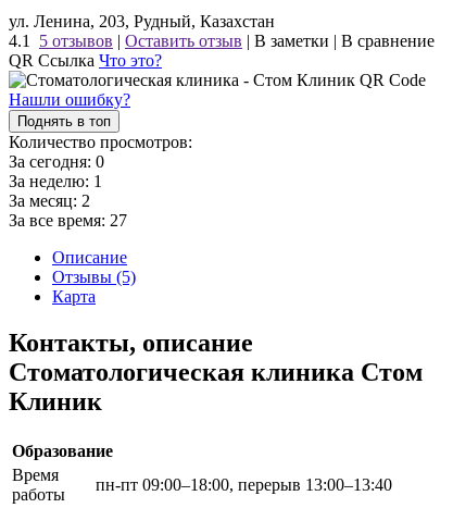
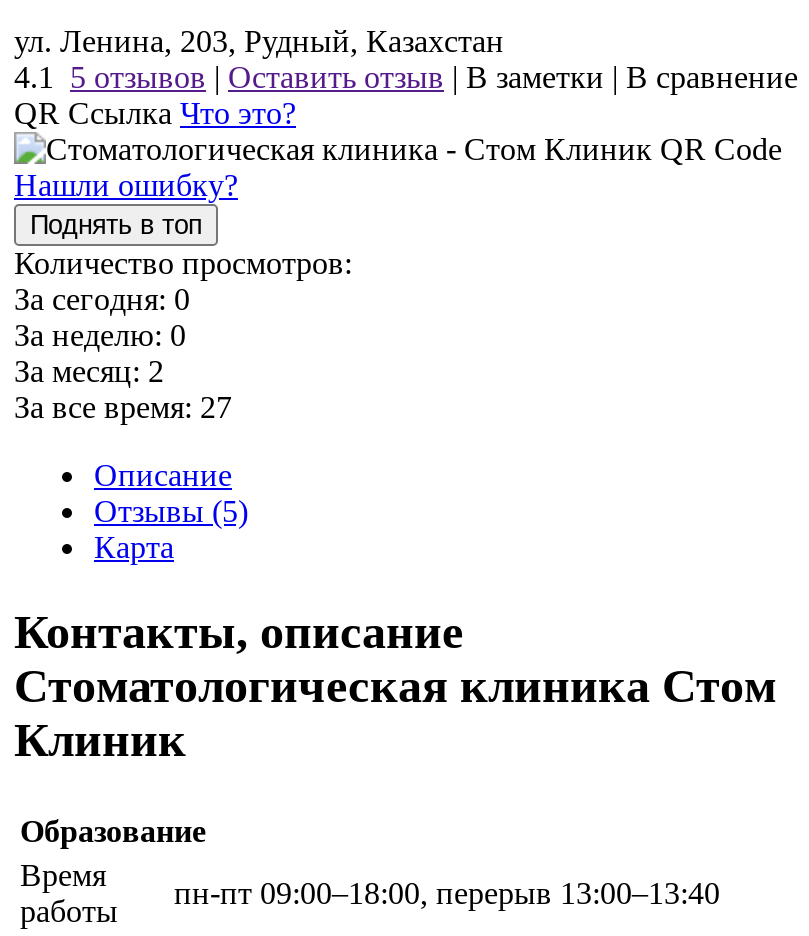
- За неделю: 1
+ За неделю: 0
